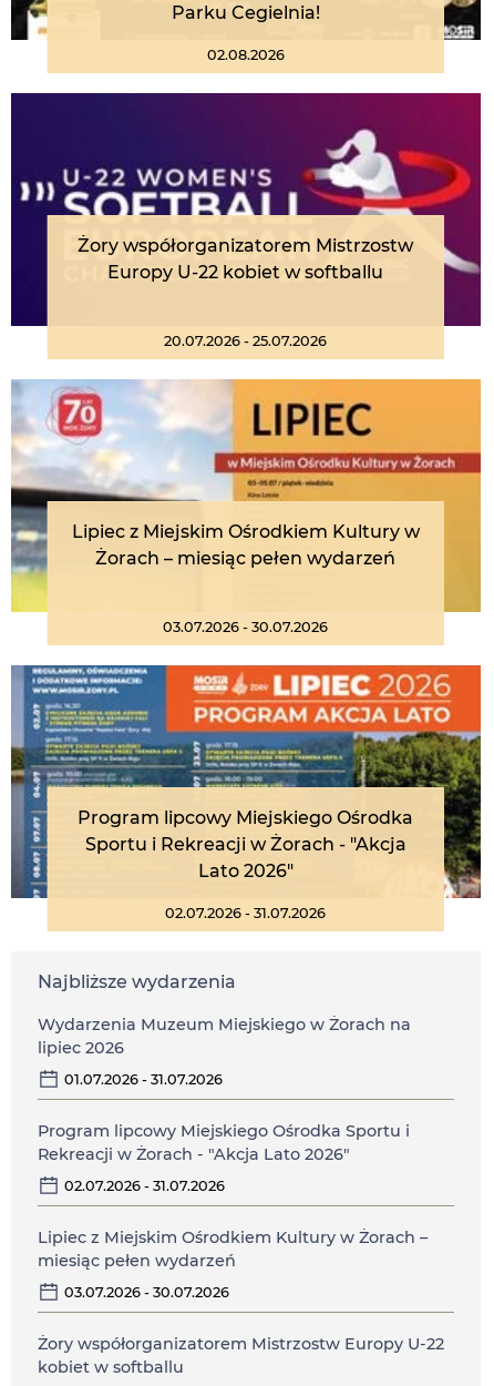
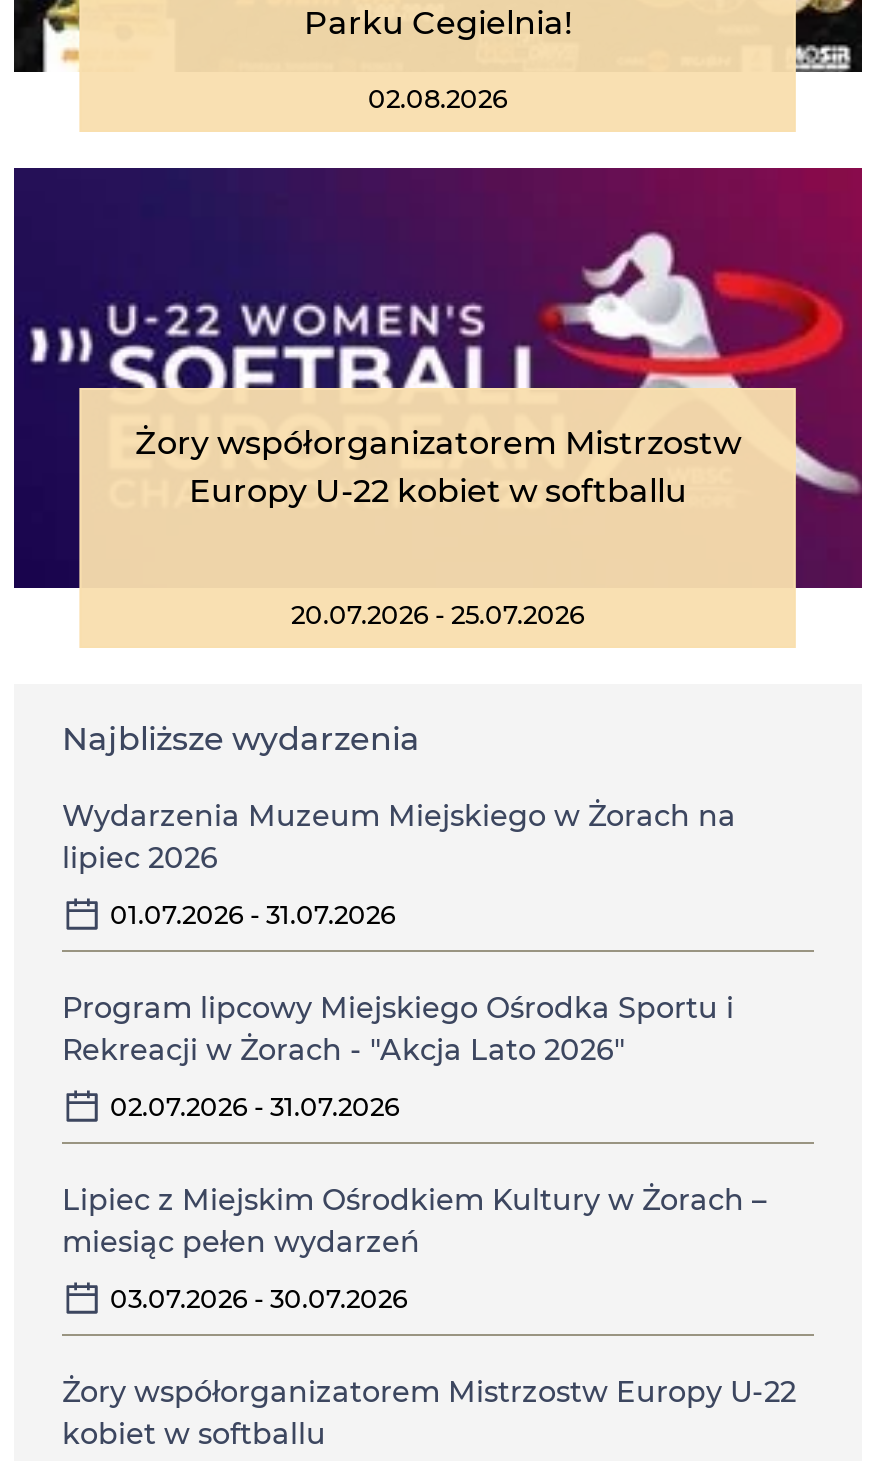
- [image]
- Lipiec z Miejskim Ośrodkiem Kultury w
- Żorach – miesiąc pełen wydarzeń
- 03.07.2026 - 30.07.2026

- [image]
- Program lipcowy Miejskiego Ośrodka
- Sportu i Rekreacji w Żorach - "Akcja
- Lato 2026"
- 02.07.2026 - 31.07.2026
